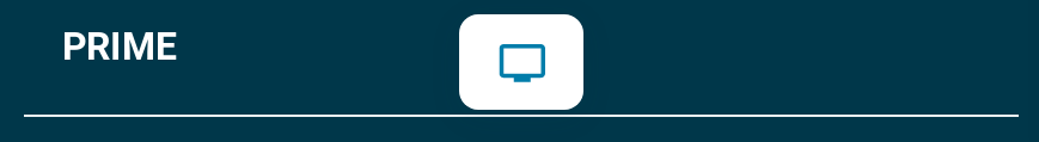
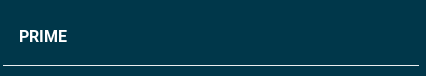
- [image]
